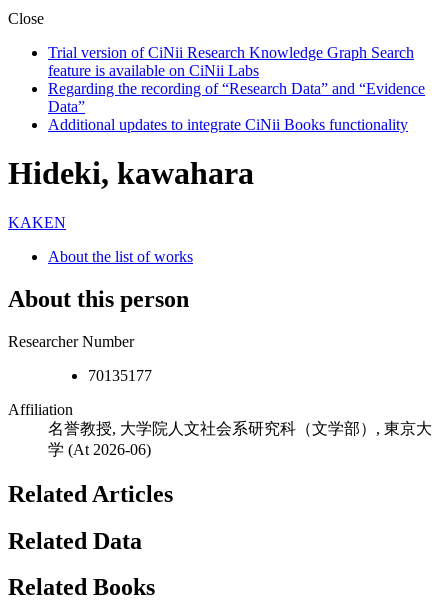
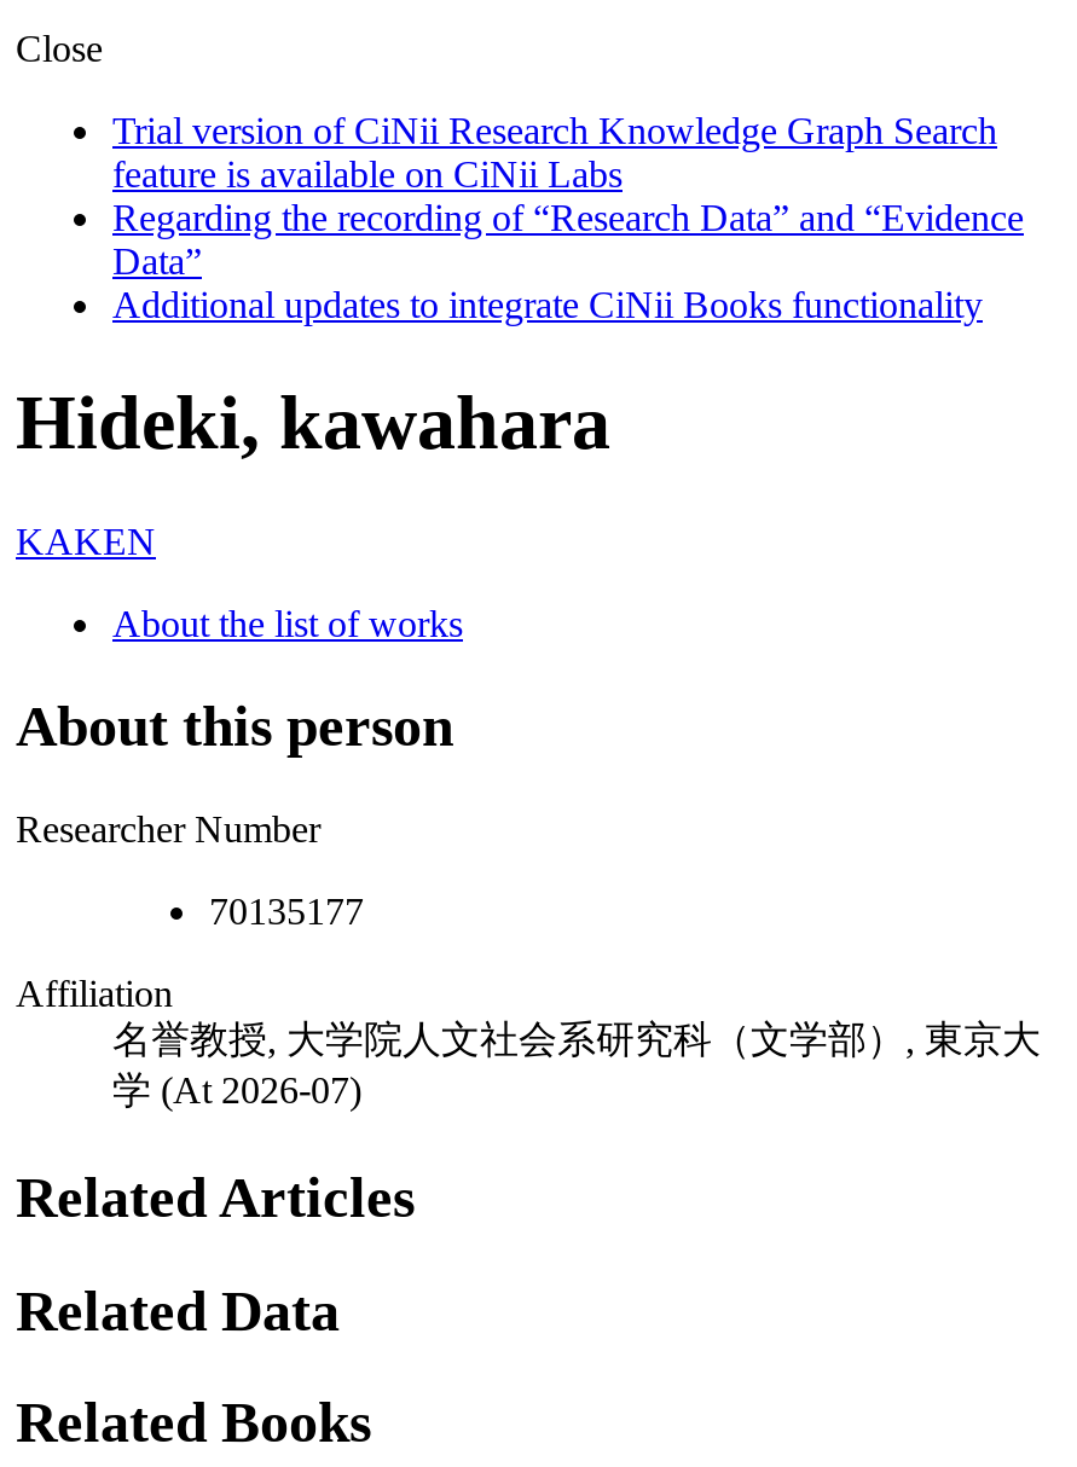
- 学 (At 2026-06)
+ 学 (At 2026-07)
